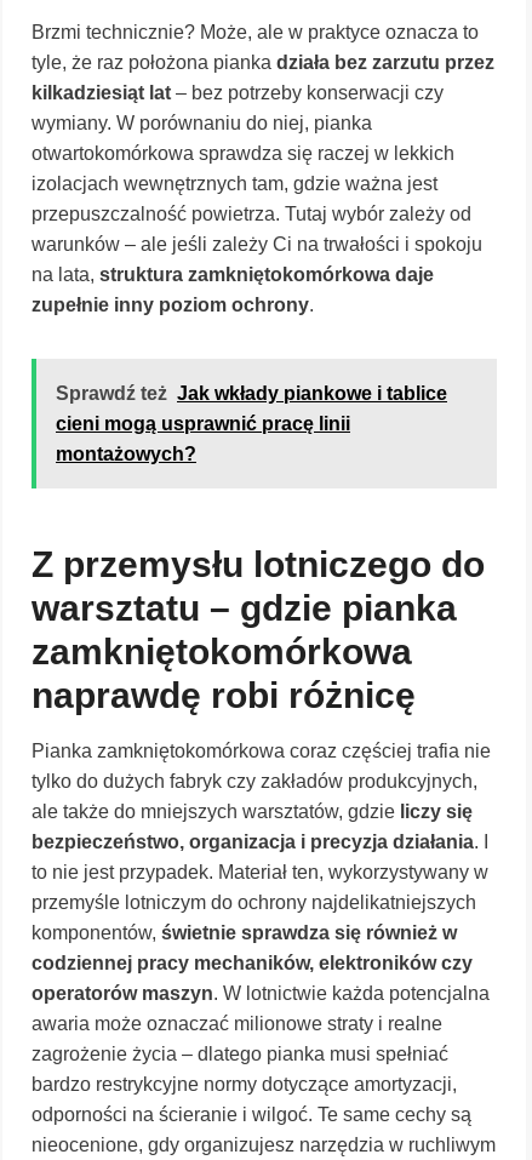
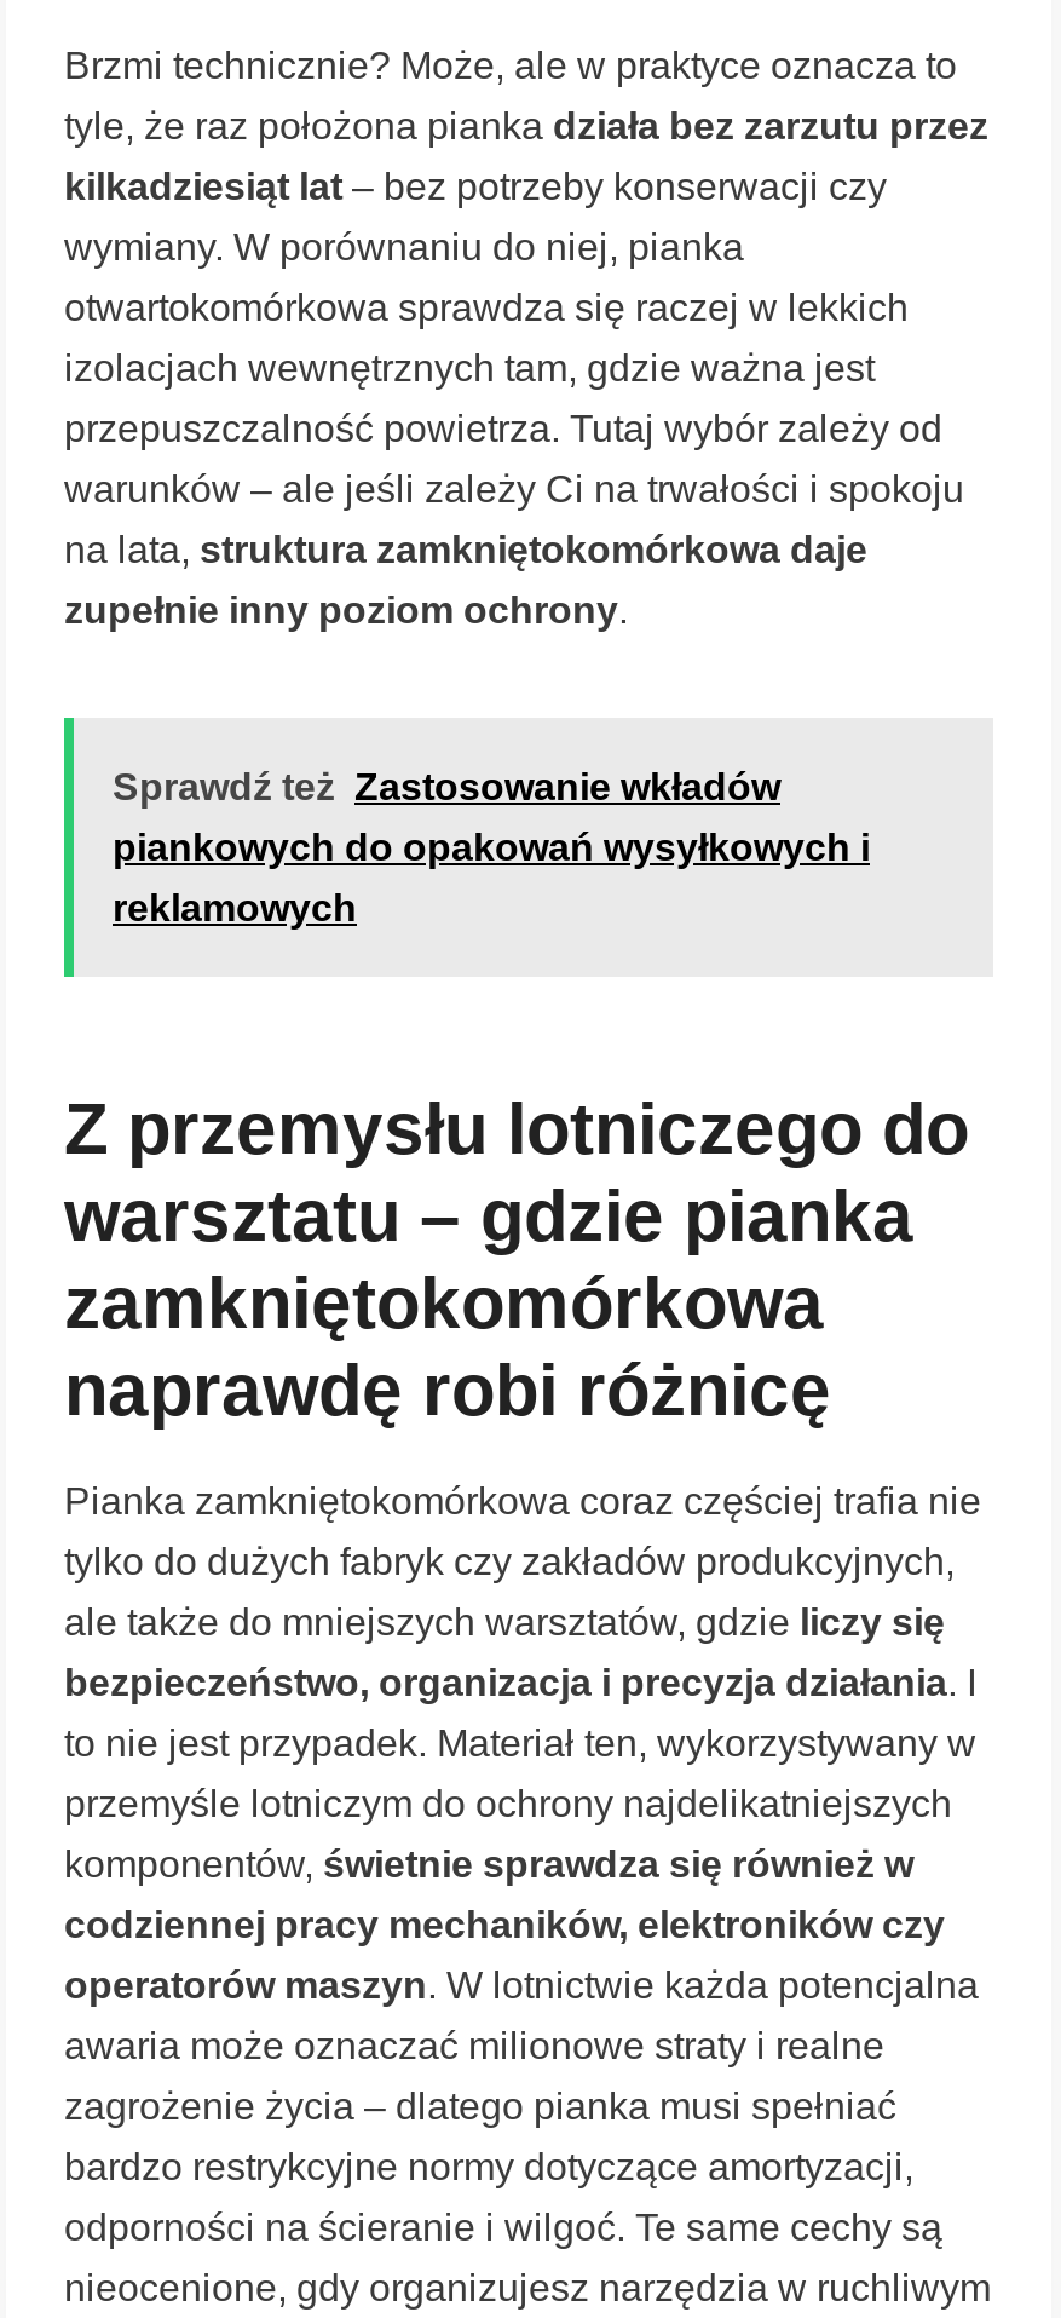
- Sprawdź też Jak wkłady piankowe i tablice
+ Sprawdź też Zastosowanie wkładów

- cieni mogą usprawnić pracę linii
+ piankowych do opakowań wysyłkowych i

- montażowych?
+ reklamowych
